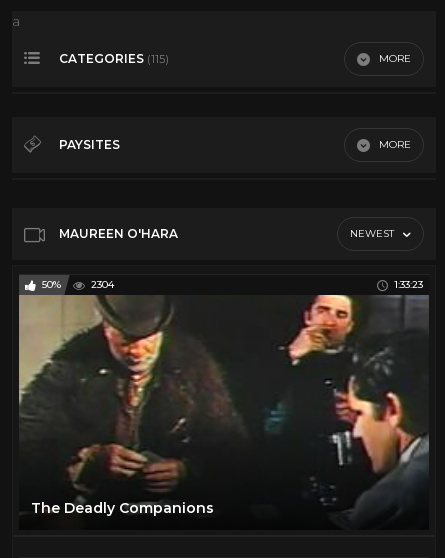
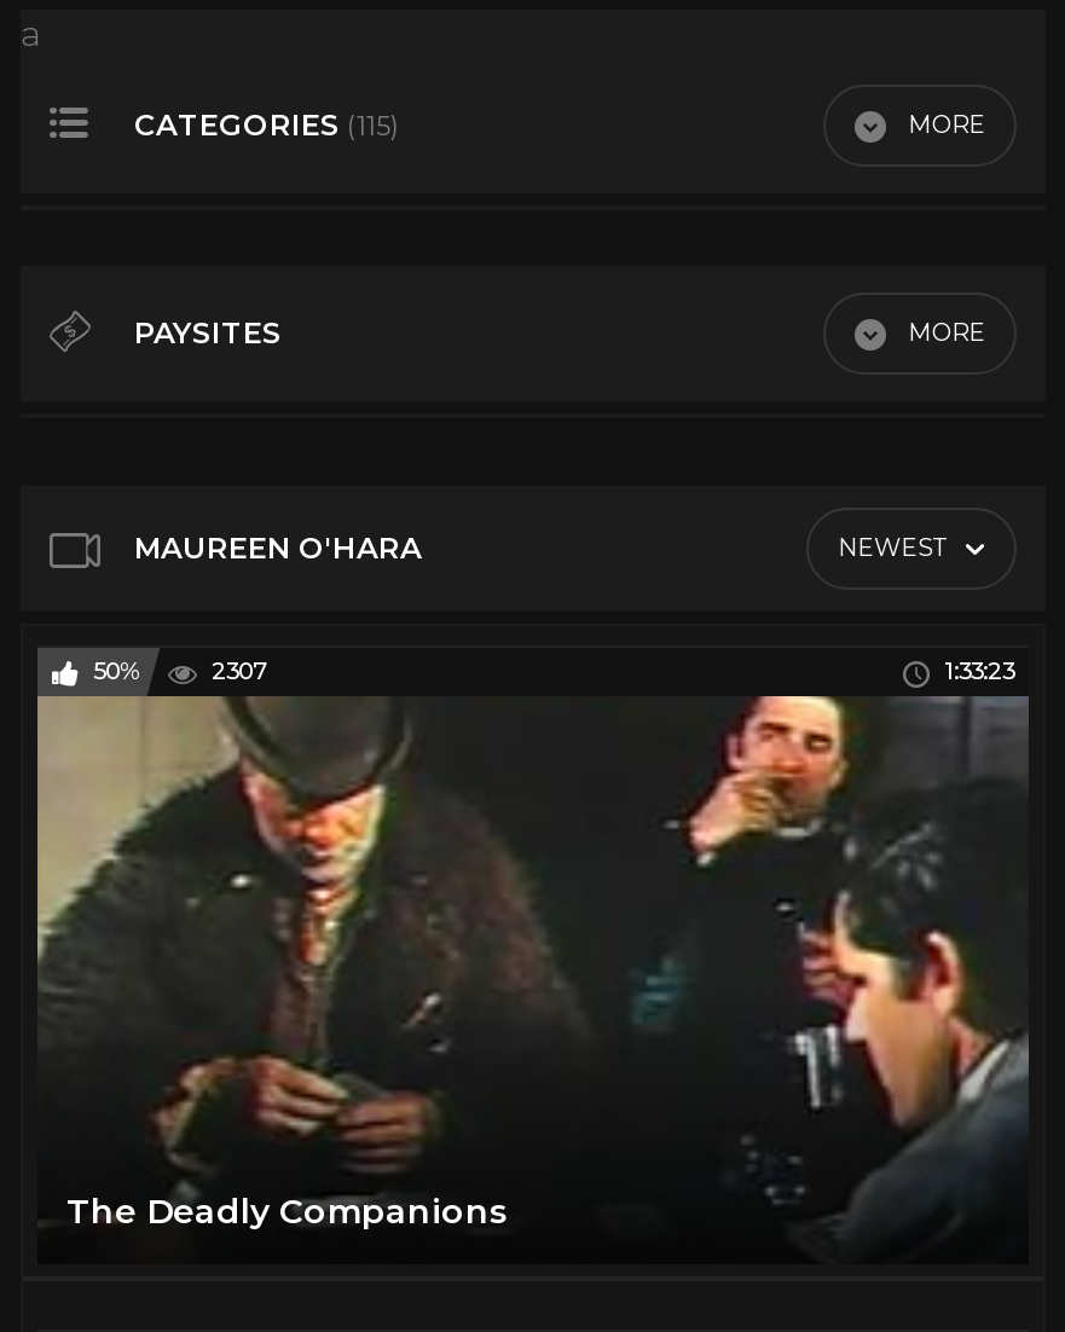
- 2304
+ 2307
